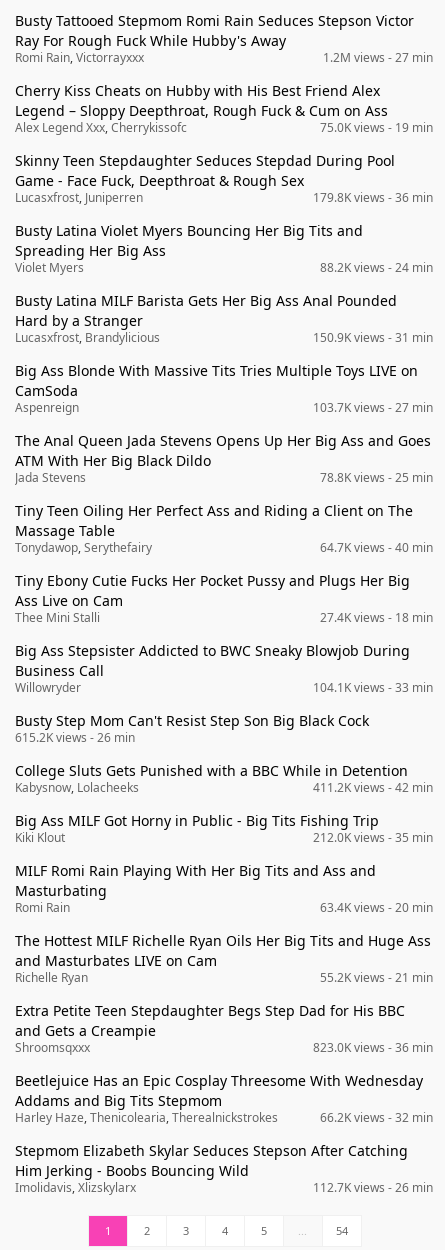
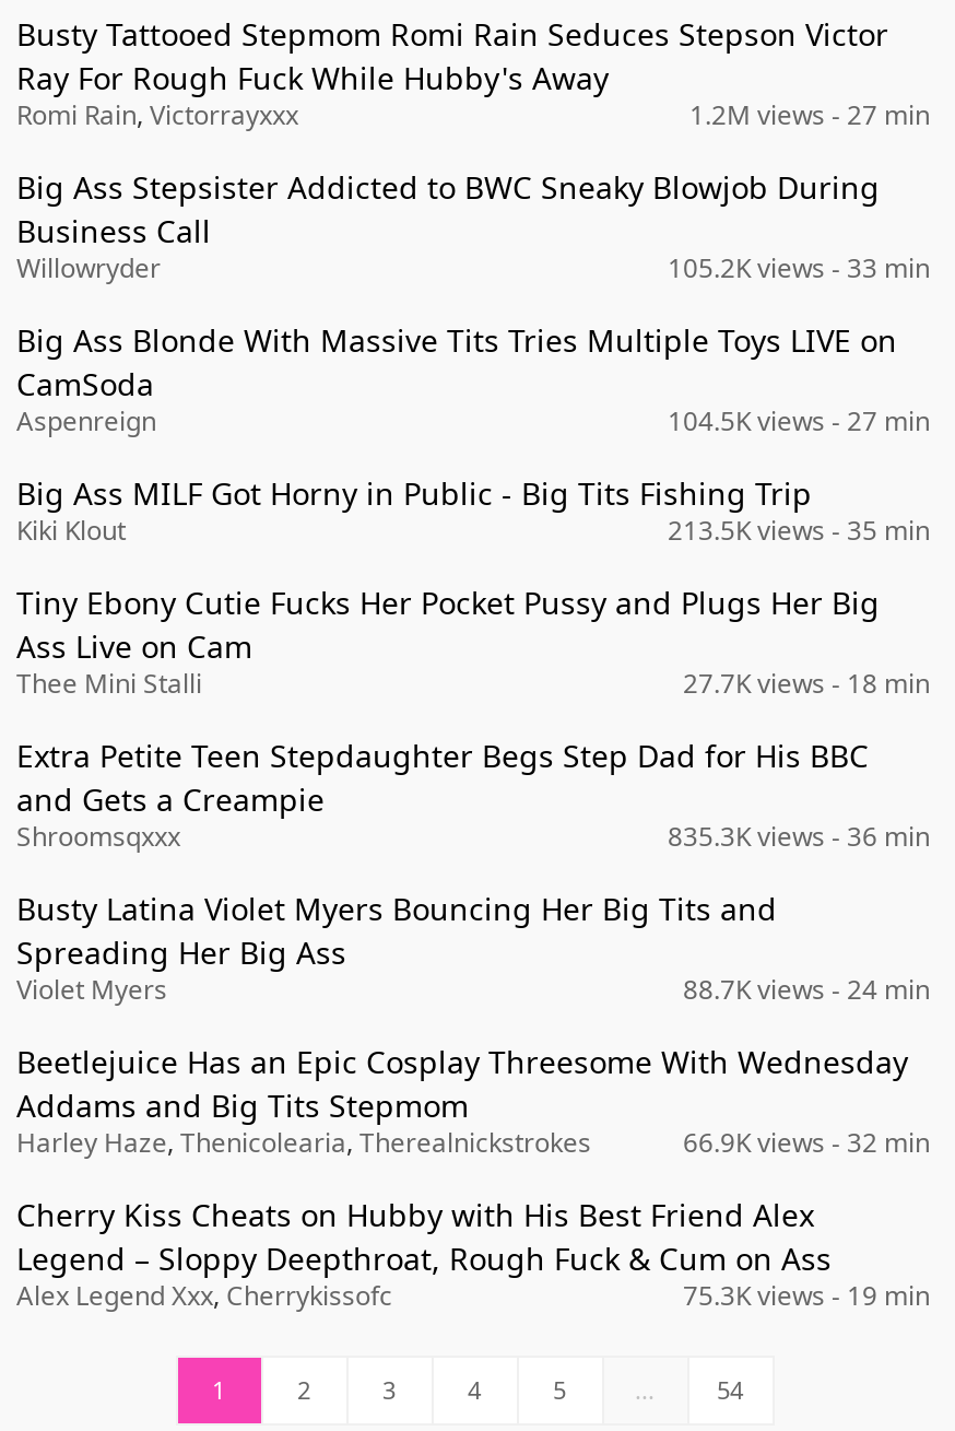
+ 105.2K views - 33 min
+ 104.5K views - 27 min
+ 213.5K views - 35 min
+ 27.7K views - 18 min
+ 835.3K views - 36 min
+ 88.7K views - 24 min
+ 66.9K views - 32 min

moved down: Cherry Kiss Cheats on Hubby with His Best Friend Alex | Legend – Sloppy Deepthroat, Rough Fuck & Cum on Ass | Alex Legend Xxx,Cherrykissofc

- 75.0K views - 19 min
- Skinny Teen Stepdaughter Seduces Stepdad During Pool
- Game - Face Fuck, Deepthroat & Rough Sex
- Lucasxfrost, Juniperren
- 179.8K views - 36 min
- 88.2K views - 24 min
- Busty Latina MILF Barista Gets Her Big Ass Anal Pounded
- Hard by a Stranger
- Lucasxfrost, Brandylicious
- 150.9K views - 31 min
- 103.7K views - 27 min
- The Anal Queen Jada Stevens Opens Up Her Big Ass and Goes
- ATM With Her Big Black Dildo
- Jada Stevens
- 78.8K views - 25 min
- Tiny Teen Oiling Her Perfect Ass and Riding a Client on The
- Massage Table
- Tonydawop, Serythefairy
- 64.7K views - 40 min
- 27.4K views - 18 min
- 104.1K views - 33 min
- Busty Step Mom Can't Resist Step Son Big Black Cock
- 615.2K views - 26 min
- College Sluts Gets Punished with a BBC While in Detention
- Kabysnow, Lolacheeks
- 411.2K views - 42 min
- 212.0K views - 35 min
- MILF Romi Rain Playing With Her Big Tits and Ass and
- Masturbating
- Romi Rain
- 63.4K views - 20 min
- The Hottest MILF Richelle Ryan Oils Her Big Tits and Huge Ass
- and Masturbates LIVE on Cam
- Richelle Ryan
- 55.2K views - 21 min
- 823.0K views - 36 min
- 66.2K views - 32 min
- Stepmom Elizabeth Skylar Seduces Stepson After Catching
- Him Jerking - Boobs Bouncing Wild
- Imolidavis, Xlizskylarx
- 112.7K views - 26 min
+ 75.3K views - 19 min

moved up: Busty Latina Violet Myers Bouncing Her Big Tits and | Spreading Her Big Ass | Violet Myers

moved up: Big Ass Blonde With Massive Tits Tries Multiple Toys LIVE on | CamSoda | Aspenreign

moved up: Tiny Ebony Cutie Fucks Her Pocket Pussy and Plugs Her Big | Ass Live on Cam | Thee Mini Stalli

moved up: Big Ass Stepsister Addicted to BWC Sneaky Blowjob During | Business Call | Willowryder

moved up: Big Ass MILF Got Horny in Public - Big Tits Fishing Trip | Kiki Klout

moved up: Extra Petite Teen Stepdaughter Begs Step Dad for His BBC | and Gets a Creampie | Shroomsqxxx

moved up: Beetlejuice Has an Epic Cosplay Threesome With Wednesday | Addams and Big Tits Stepmom | Harley Haze, Thenicolearia, Therealnickstrokes
